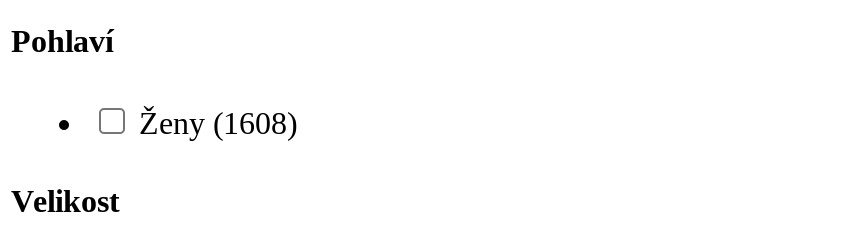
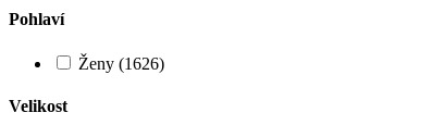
- Ženy (1608)
+ Ženy (1626)
